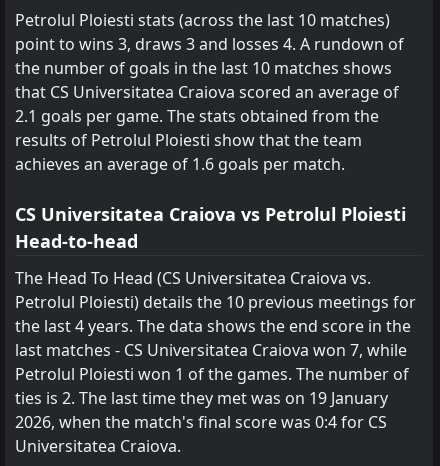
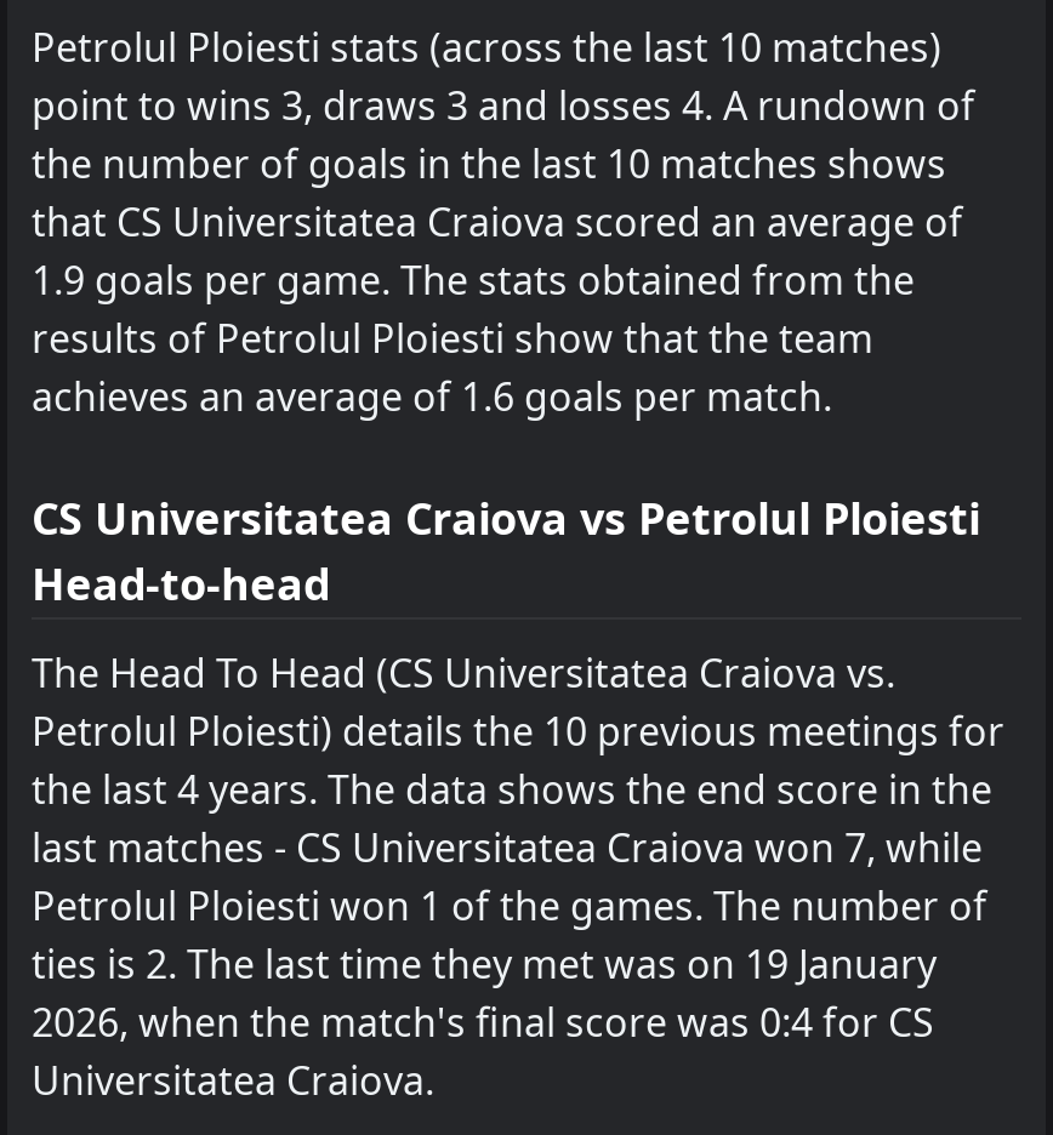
- 2.1 goals per game. The stats obtained from the
+ 1.9 goals per game. The stats obtained from the
